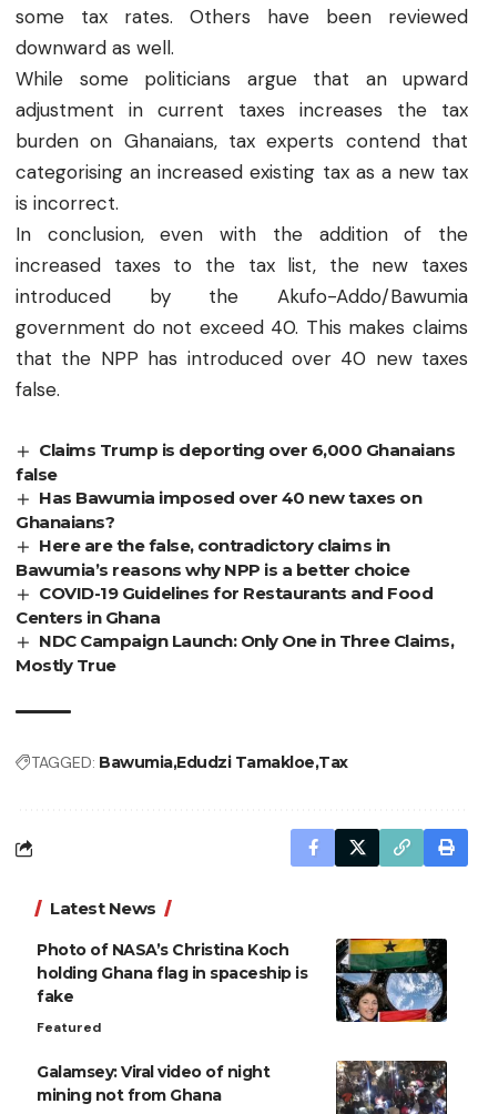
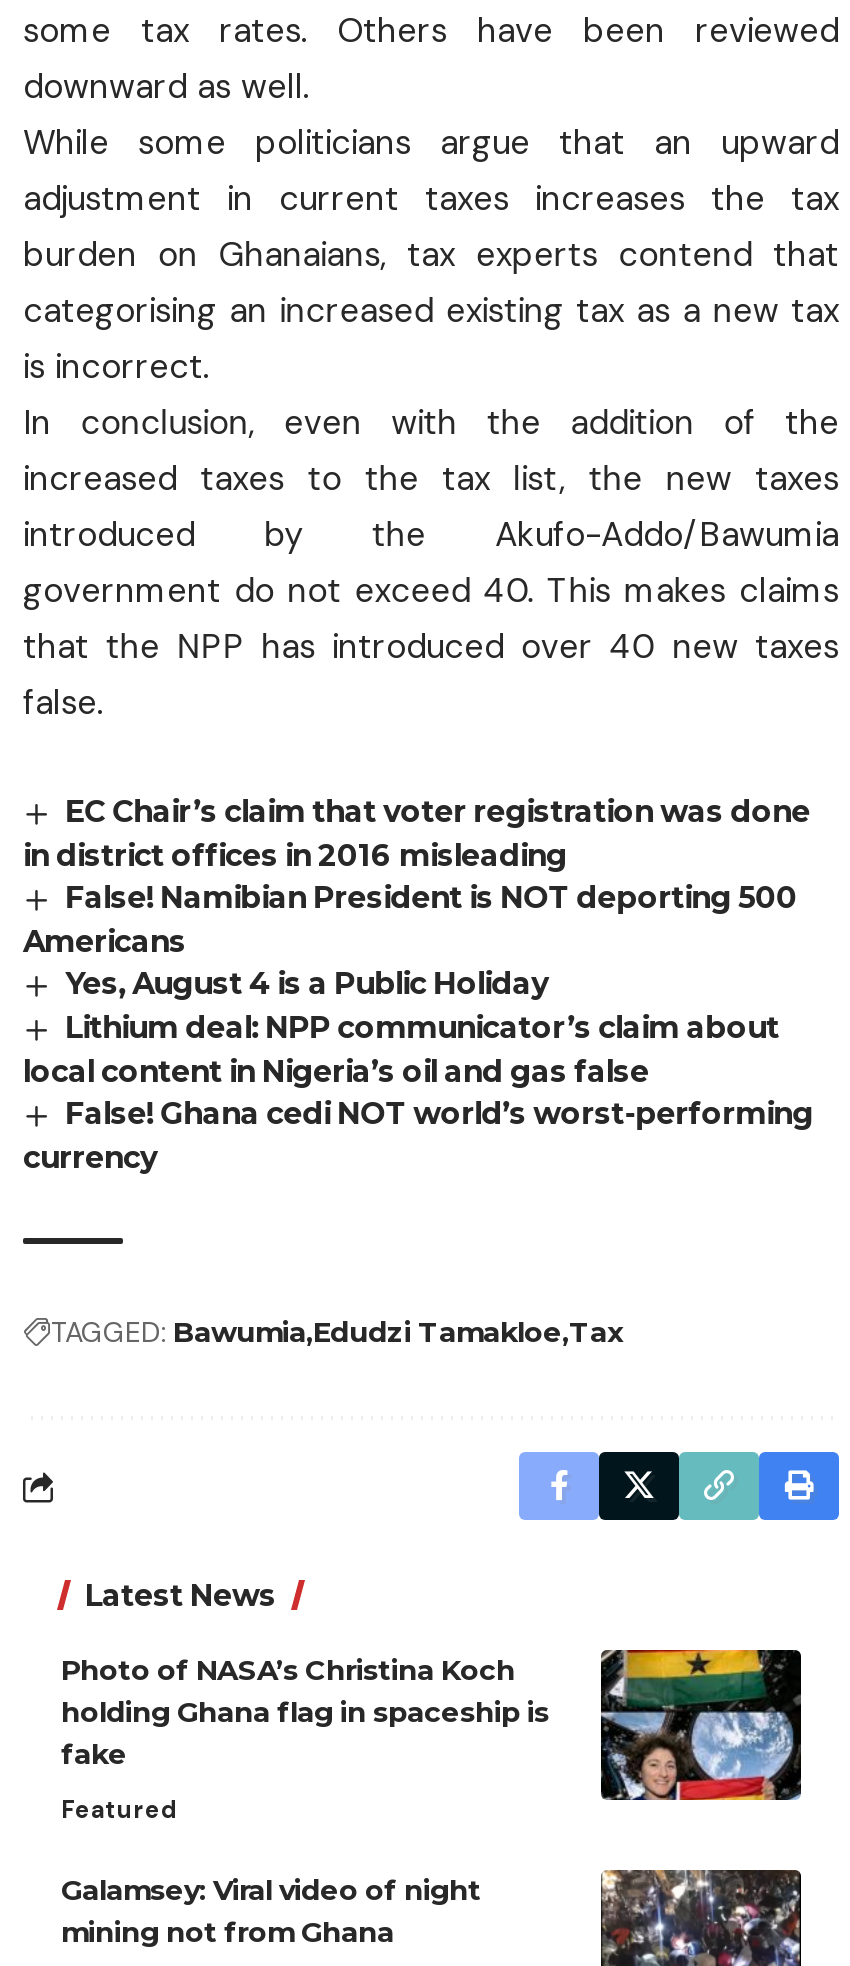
- Claims Trump is deporting over 6,000 Ghanaians
- false
- Has Bawumia imposed over 40 new taxes on
- Ghanaians?
- Here are the false, contradictory claims in
- Bawumia’s reasons why NPP is a better choice
- COVID-19 Guidelines for Restaurants and Food
- Centers in Ghana
- NDC Campaign Launch: Only One in Three Claims,
- Mostly True
+ EC Chair’s claim that voter registration was done
+ in district offices in 2016 misleading
+ False! Namibian President is NOT deporting 500
+ Americans
+ Yes, August 4 is a Public Holiday
+ Lithium deal: NPP communicator’s claim about
+ local content in Nigeria’s oil and gas false
+ False! Ghana cedi NOT world’s worst-performing
+ currency
